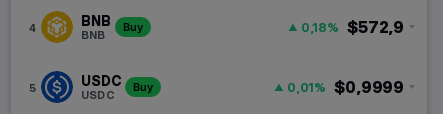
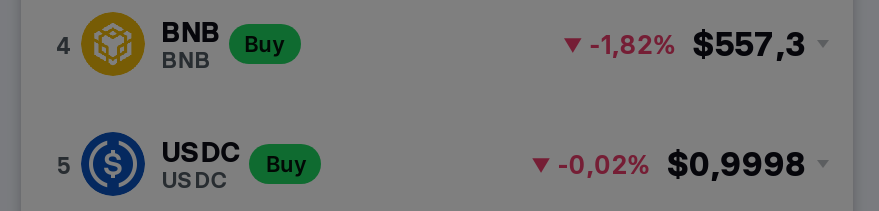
- 0,18%
+ -1,82%

- $572,9
+ $557,3

- 0,01%
+ -0,02%

- $0,9999
+ $0,9998
